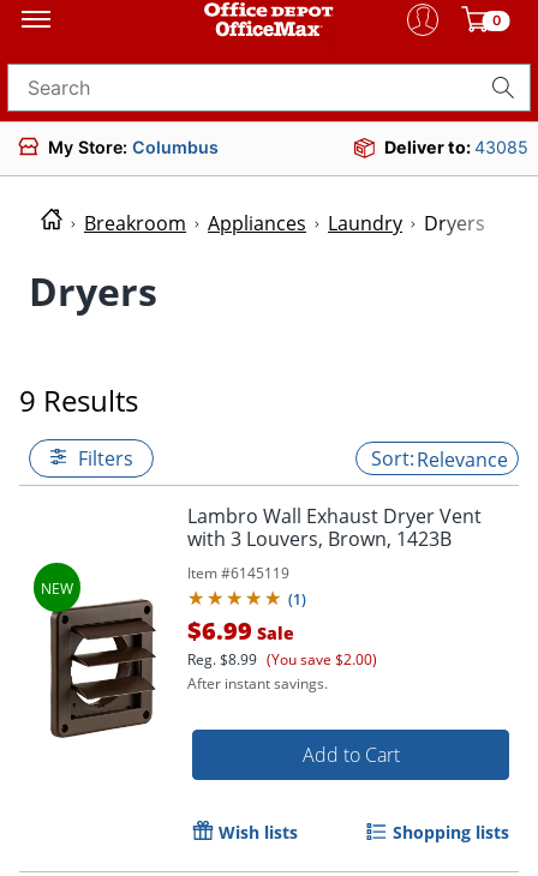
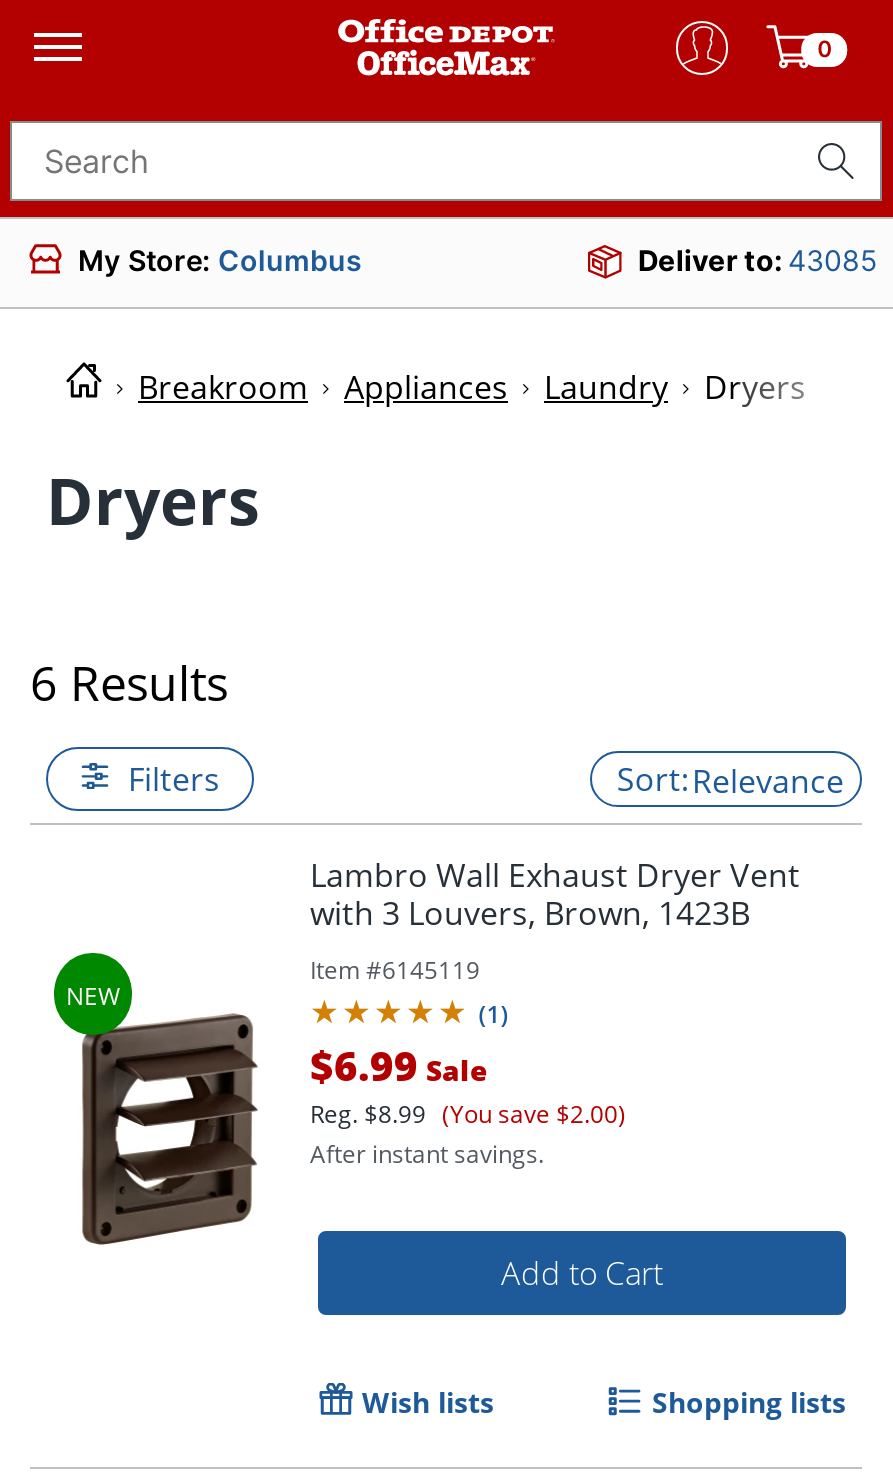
- 9 Results
+ 6 Results
